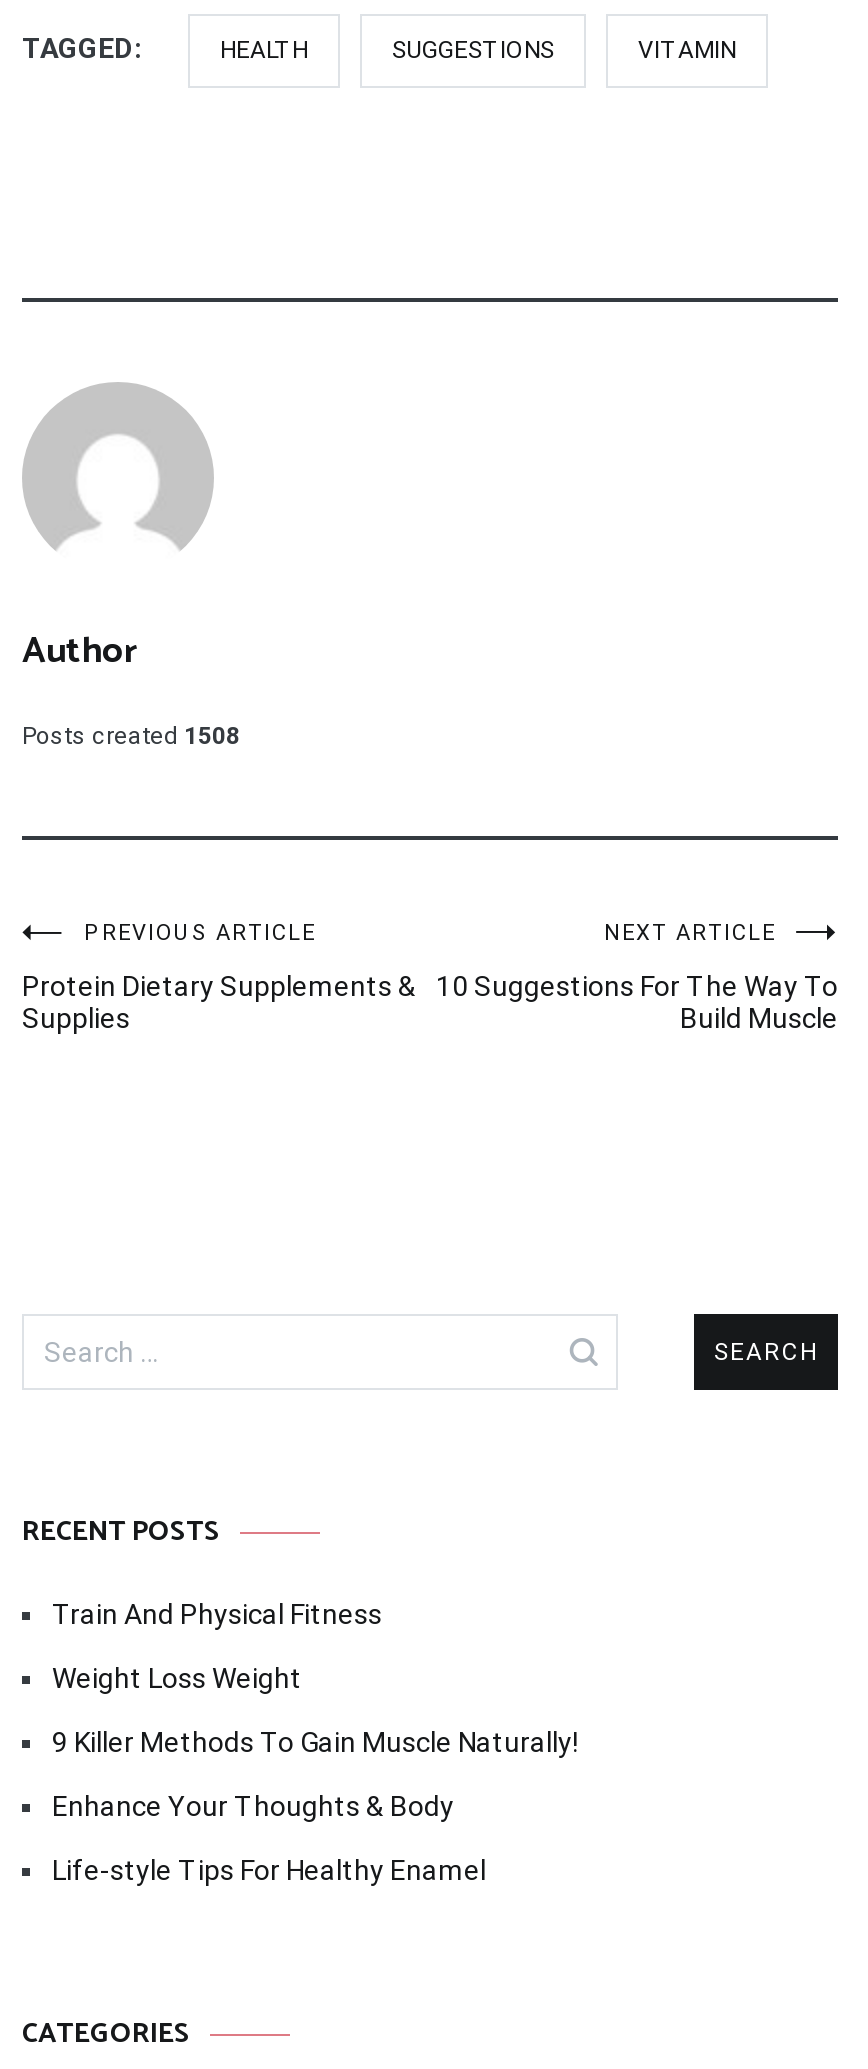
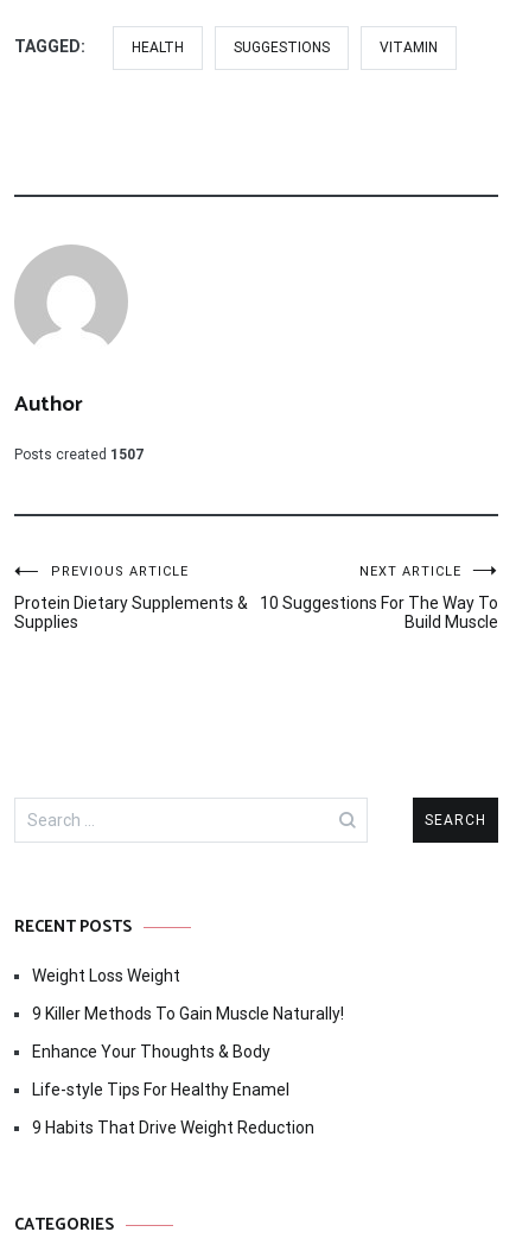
- Posts created 1508
+ Posts created 1507

- Train And Physical Fitness

moved up: Weight Loss Weight | 9 Killer Methods To Gain Muscle Naturally! | Enhance Your Thoughts & Body | Life-style Tips For Healthy Enamel

+ 9 Habits That Drive Weight Reduction
